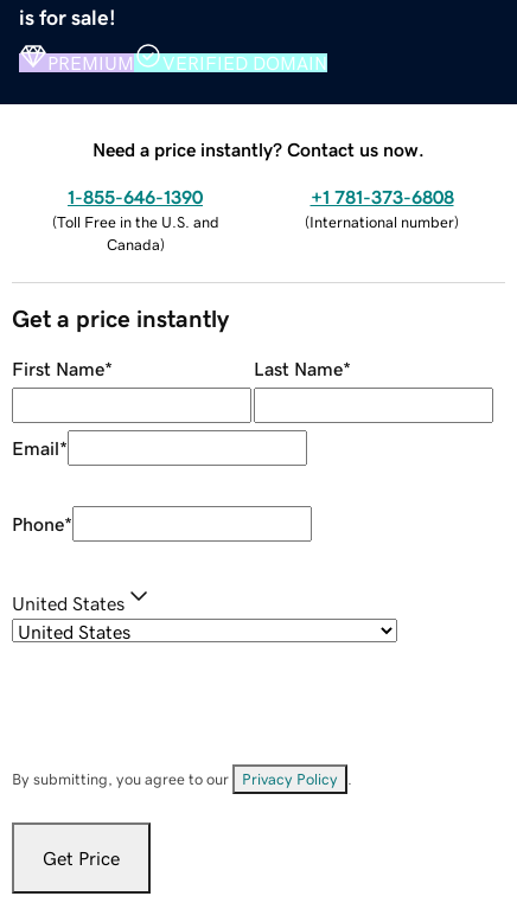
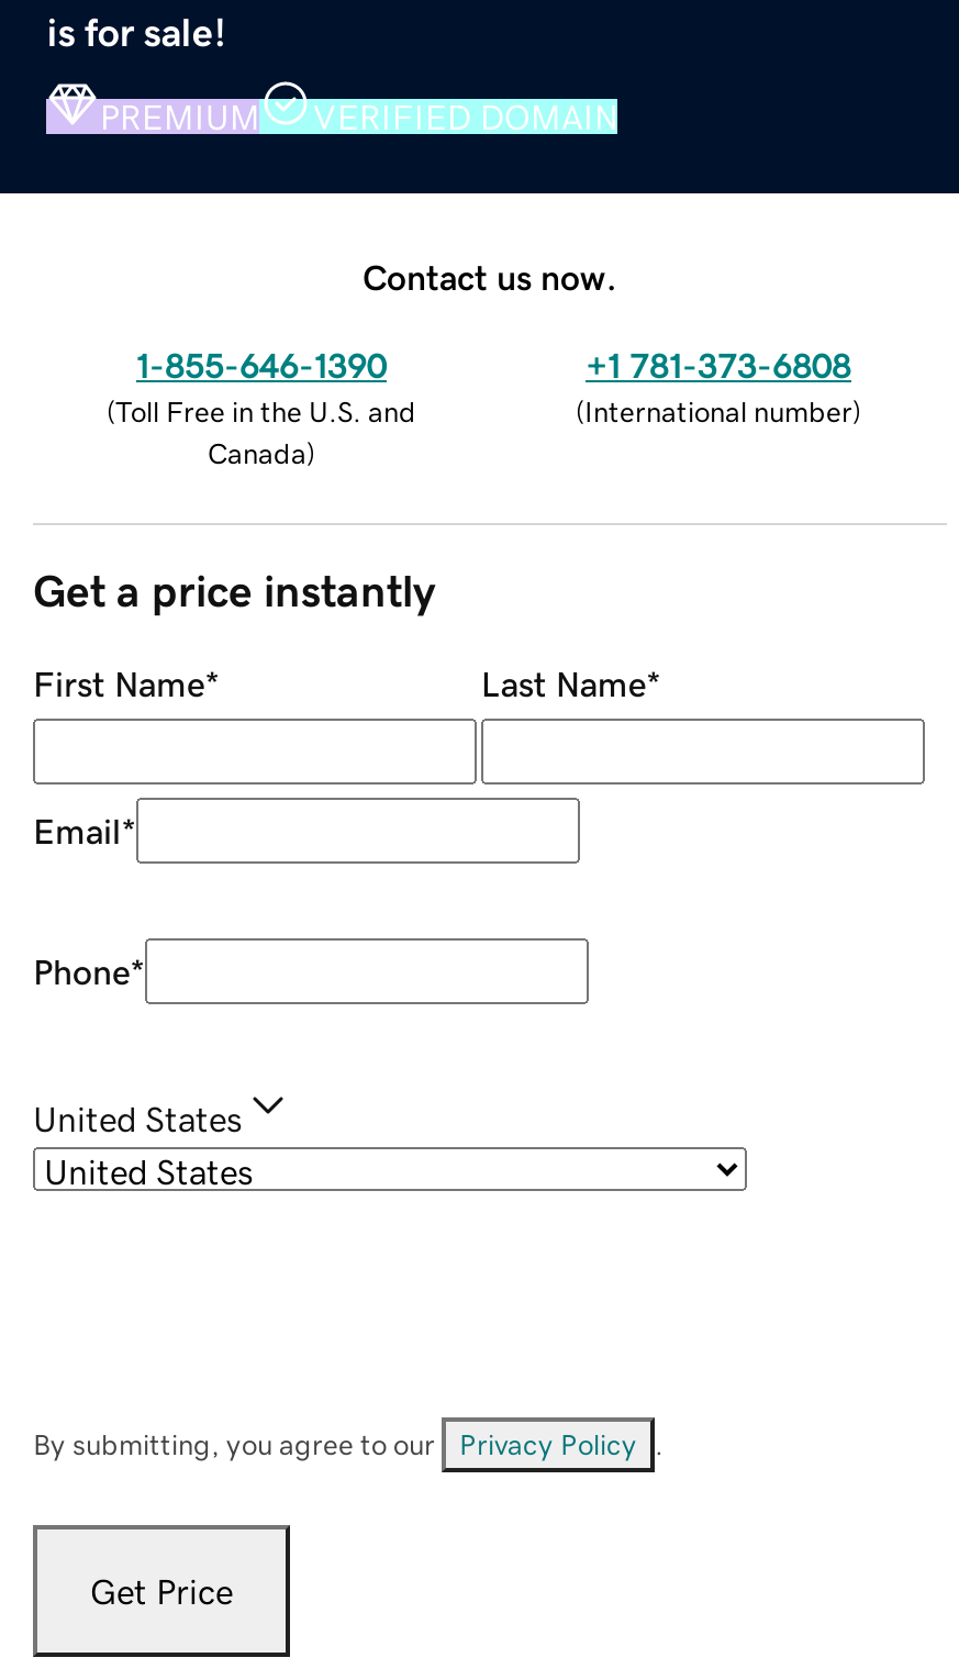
- Need a price instantly? Contact us now.
+ Contact us now.
